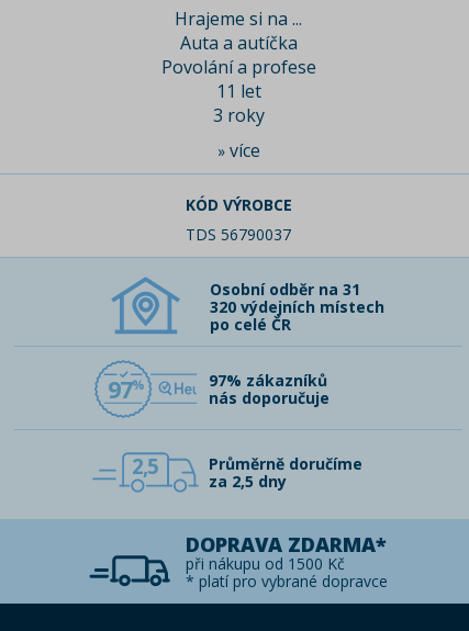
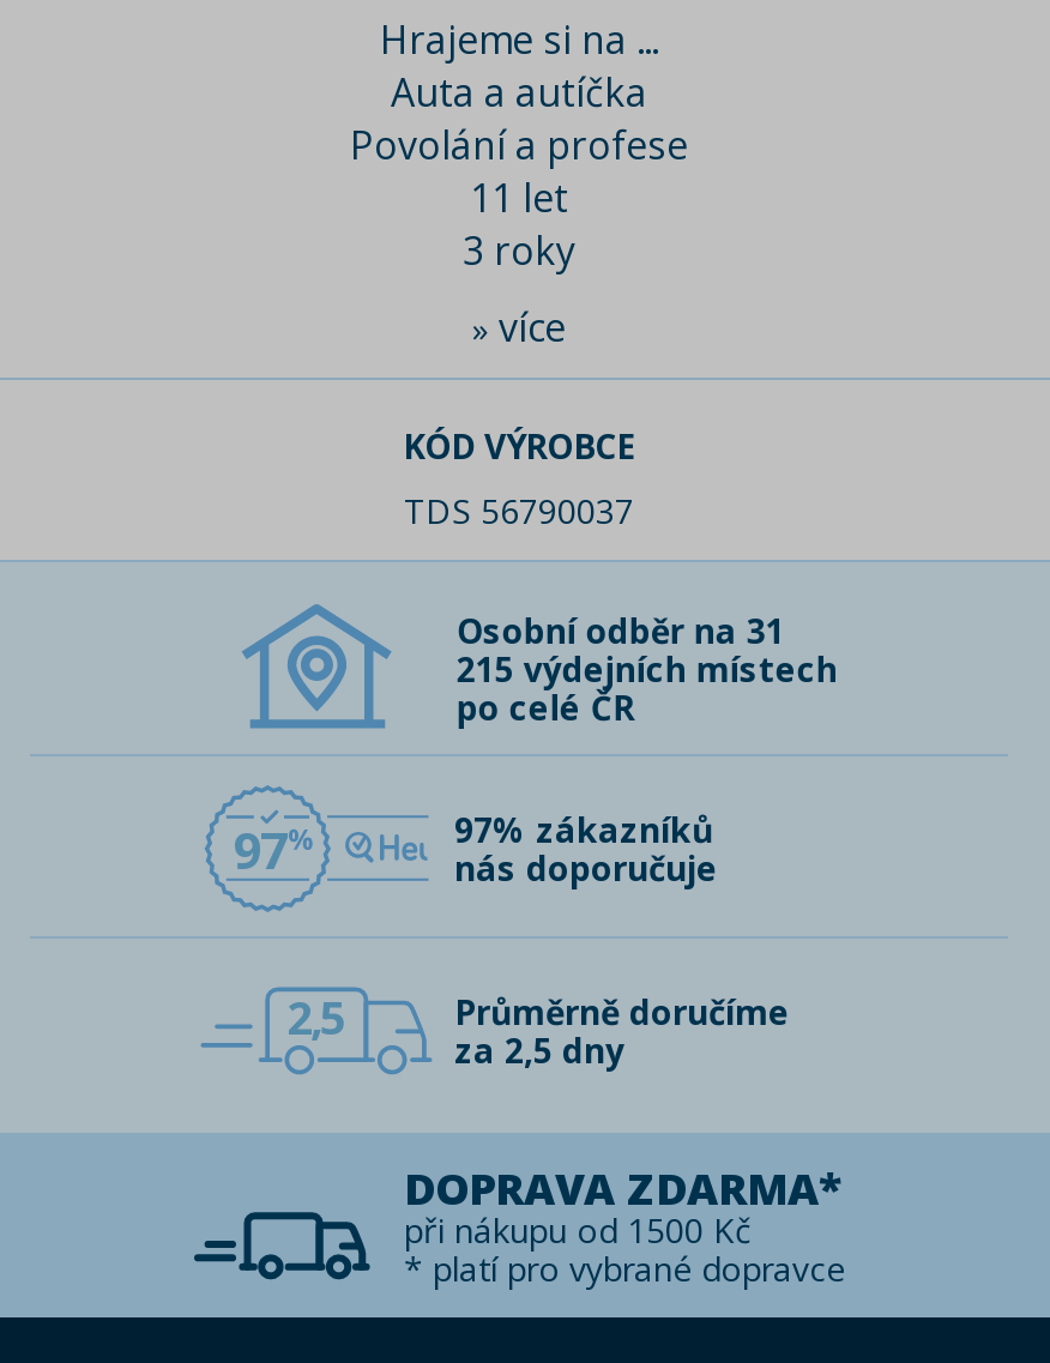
- 320 výdejních místech
+ 215 výdejních místech
